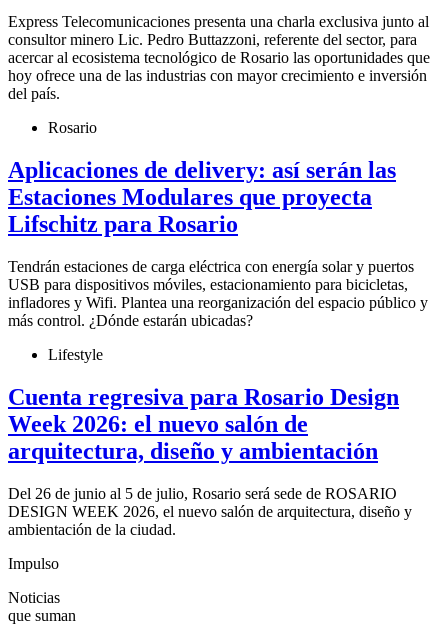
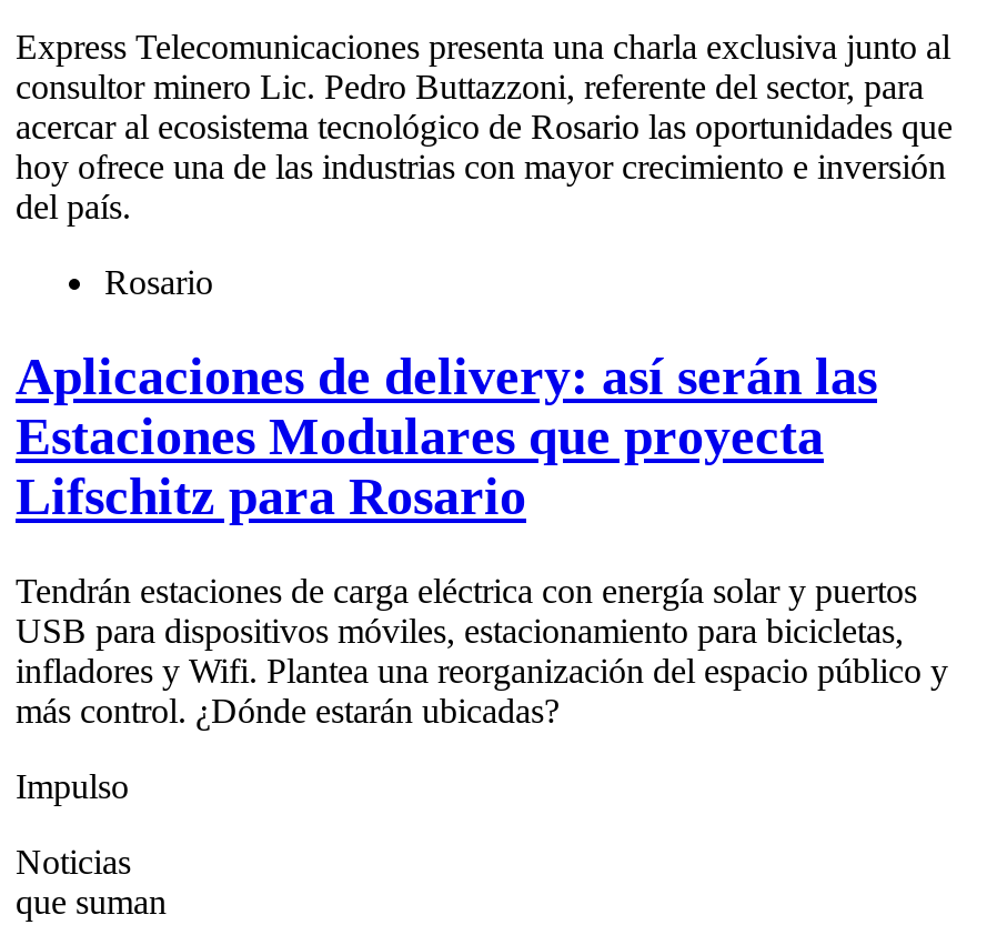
- Lifestyle
- Cuenta regresiva para Rosario Design
- Week 2026: el nuevo salón de
- arquitectura, diseño y ambientación
- Del 26 de junio al 5 de julio, Rosario será sede de ROSARIO
- DESIGN WEEK 2026, el nuevo salón de arquitectura, diseño y
- ambientación de la ciudad.
